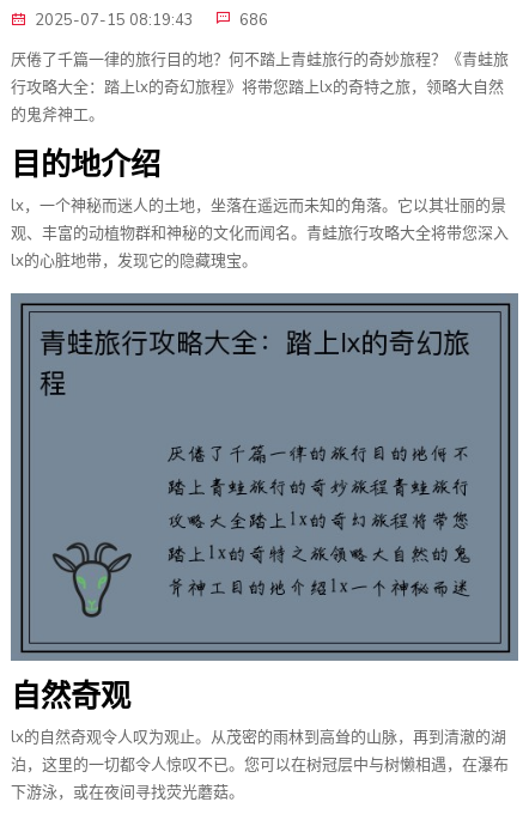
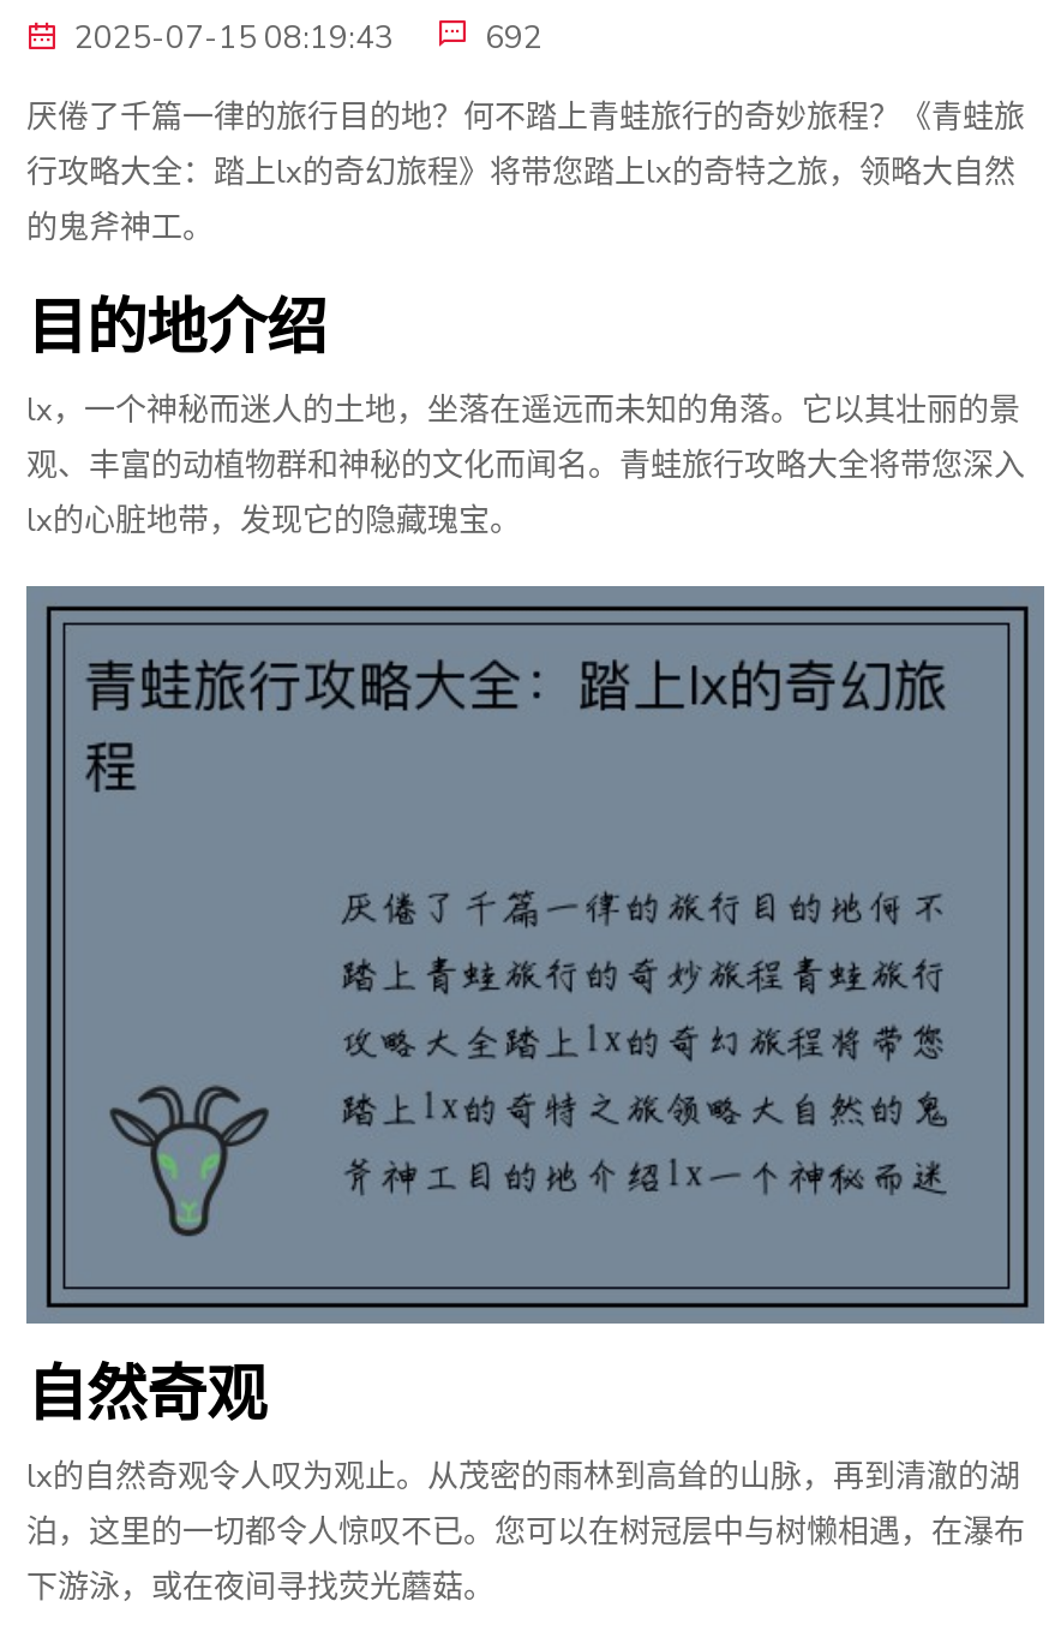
- 686
+ 692
